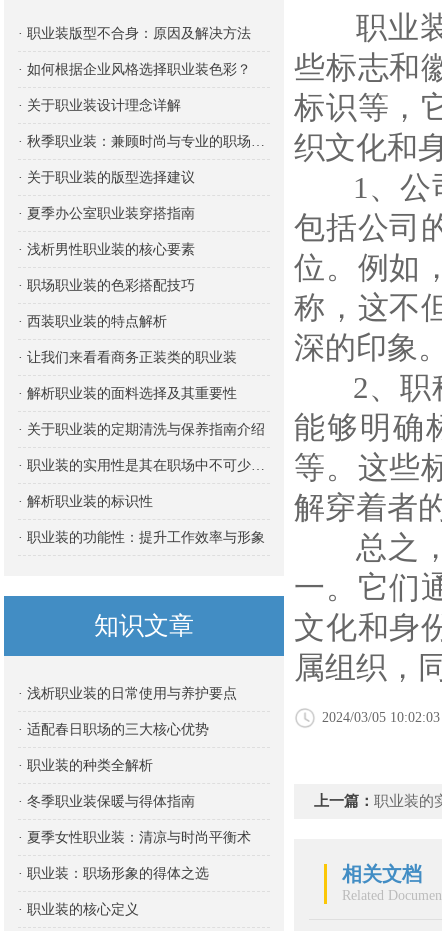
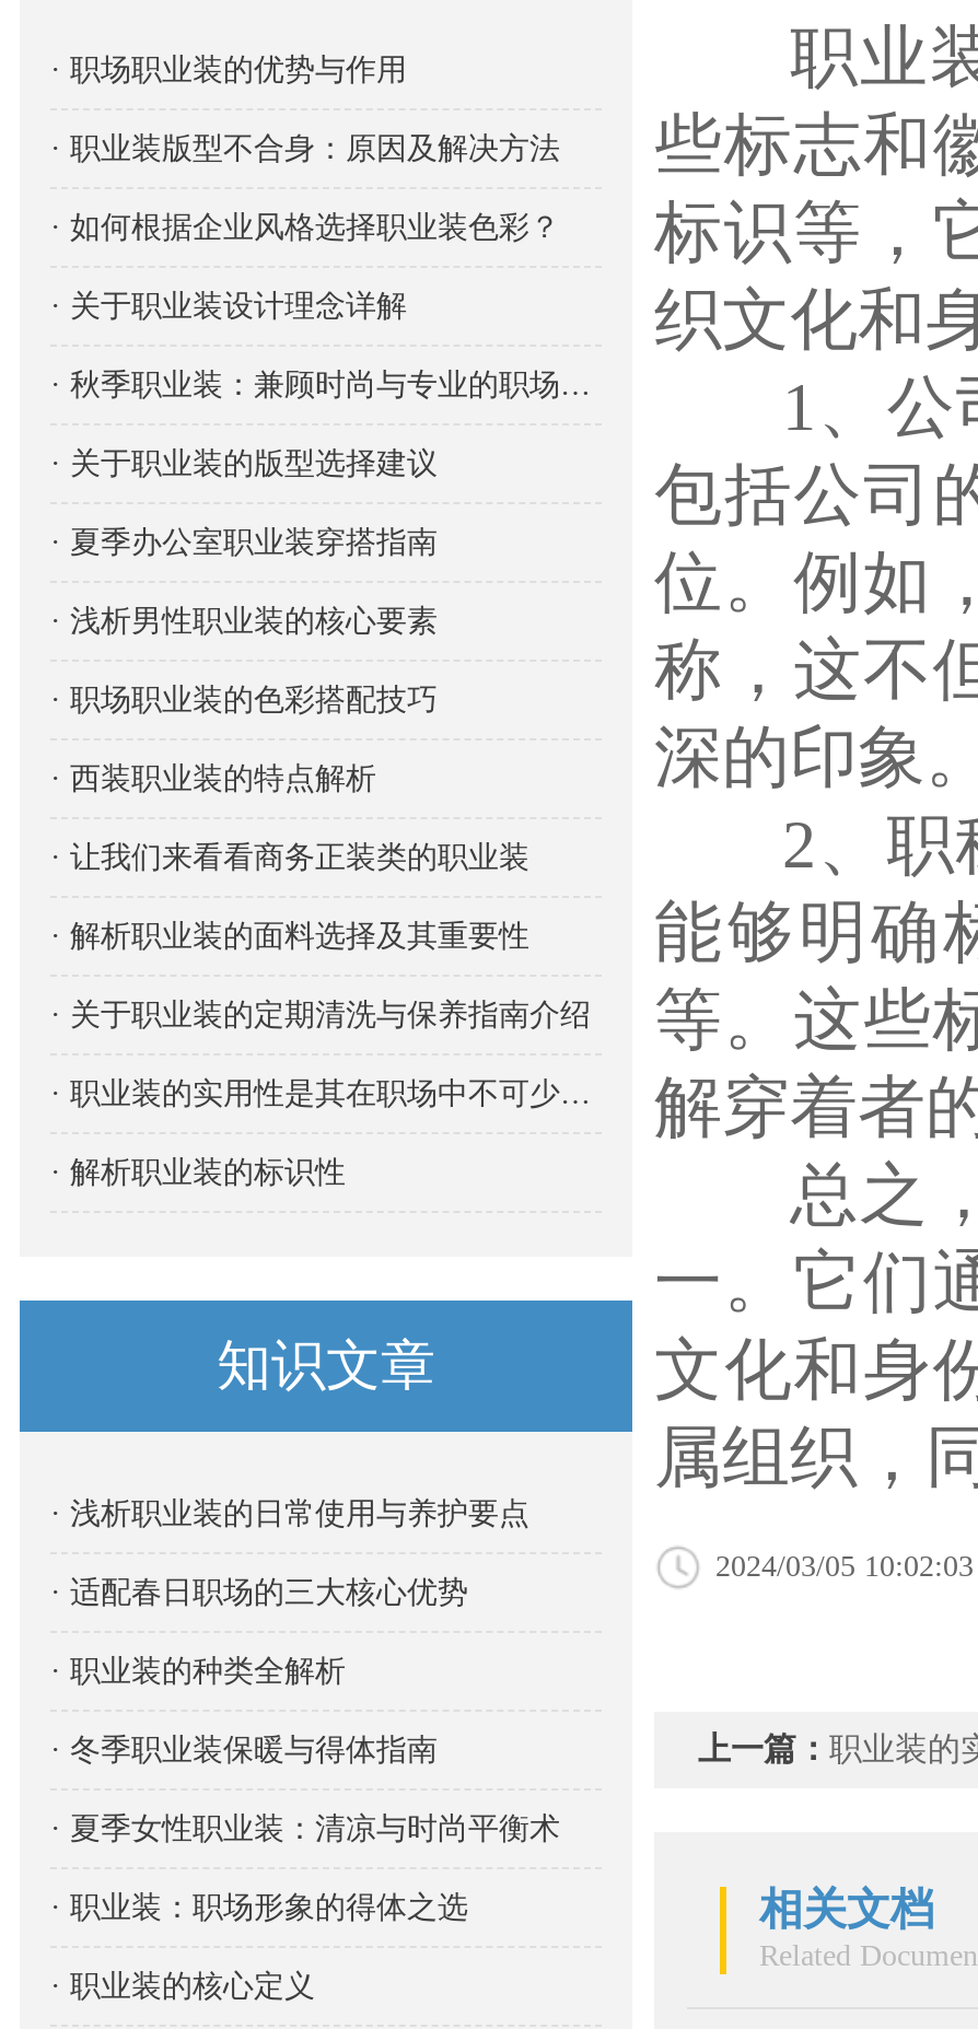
moved down: · 职业装版型不合身：原因及解决方法 | · 如何根据企业风格选择职业装色彩？ | · 关于职业装设计理念详解 | ... | · 关于职业装的定期清洗与保养指南介绍 | · 解析职业装的标识性

+ · 职场职业装的优势与作用

- · 职业装的功能性：提升工作效率与形象
